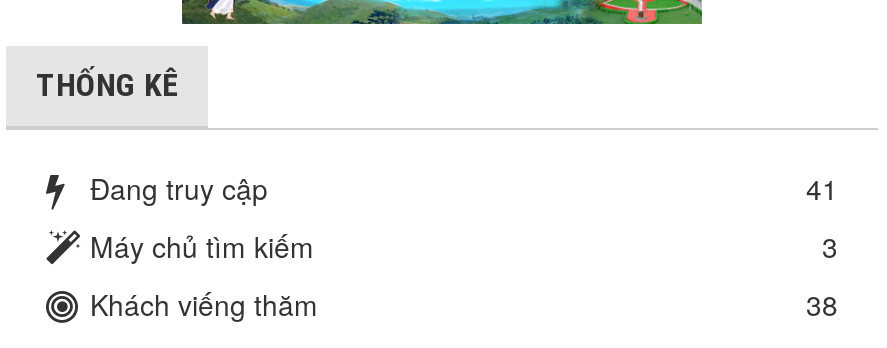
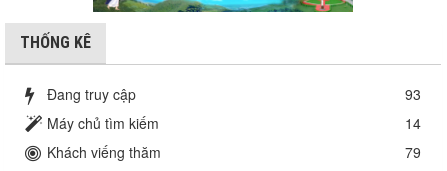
- 41
+ 93

- 3
+ 14

- 38
+ 79
